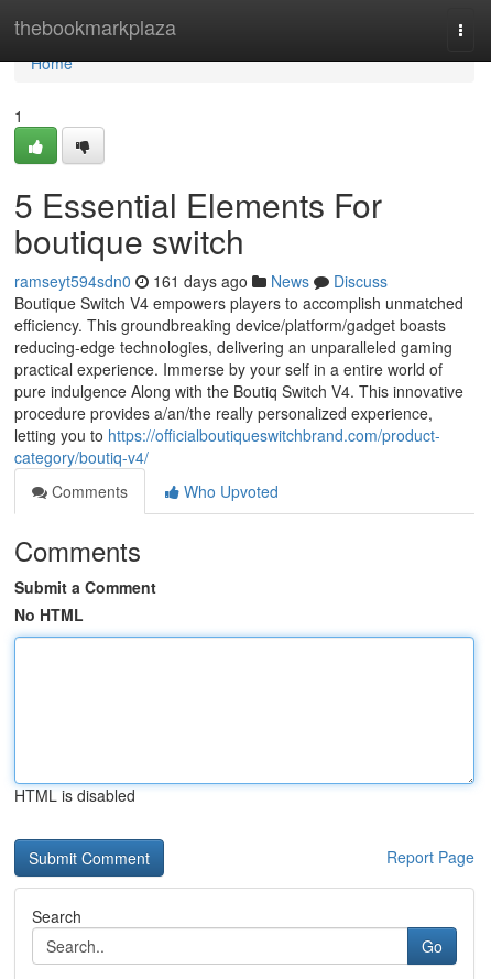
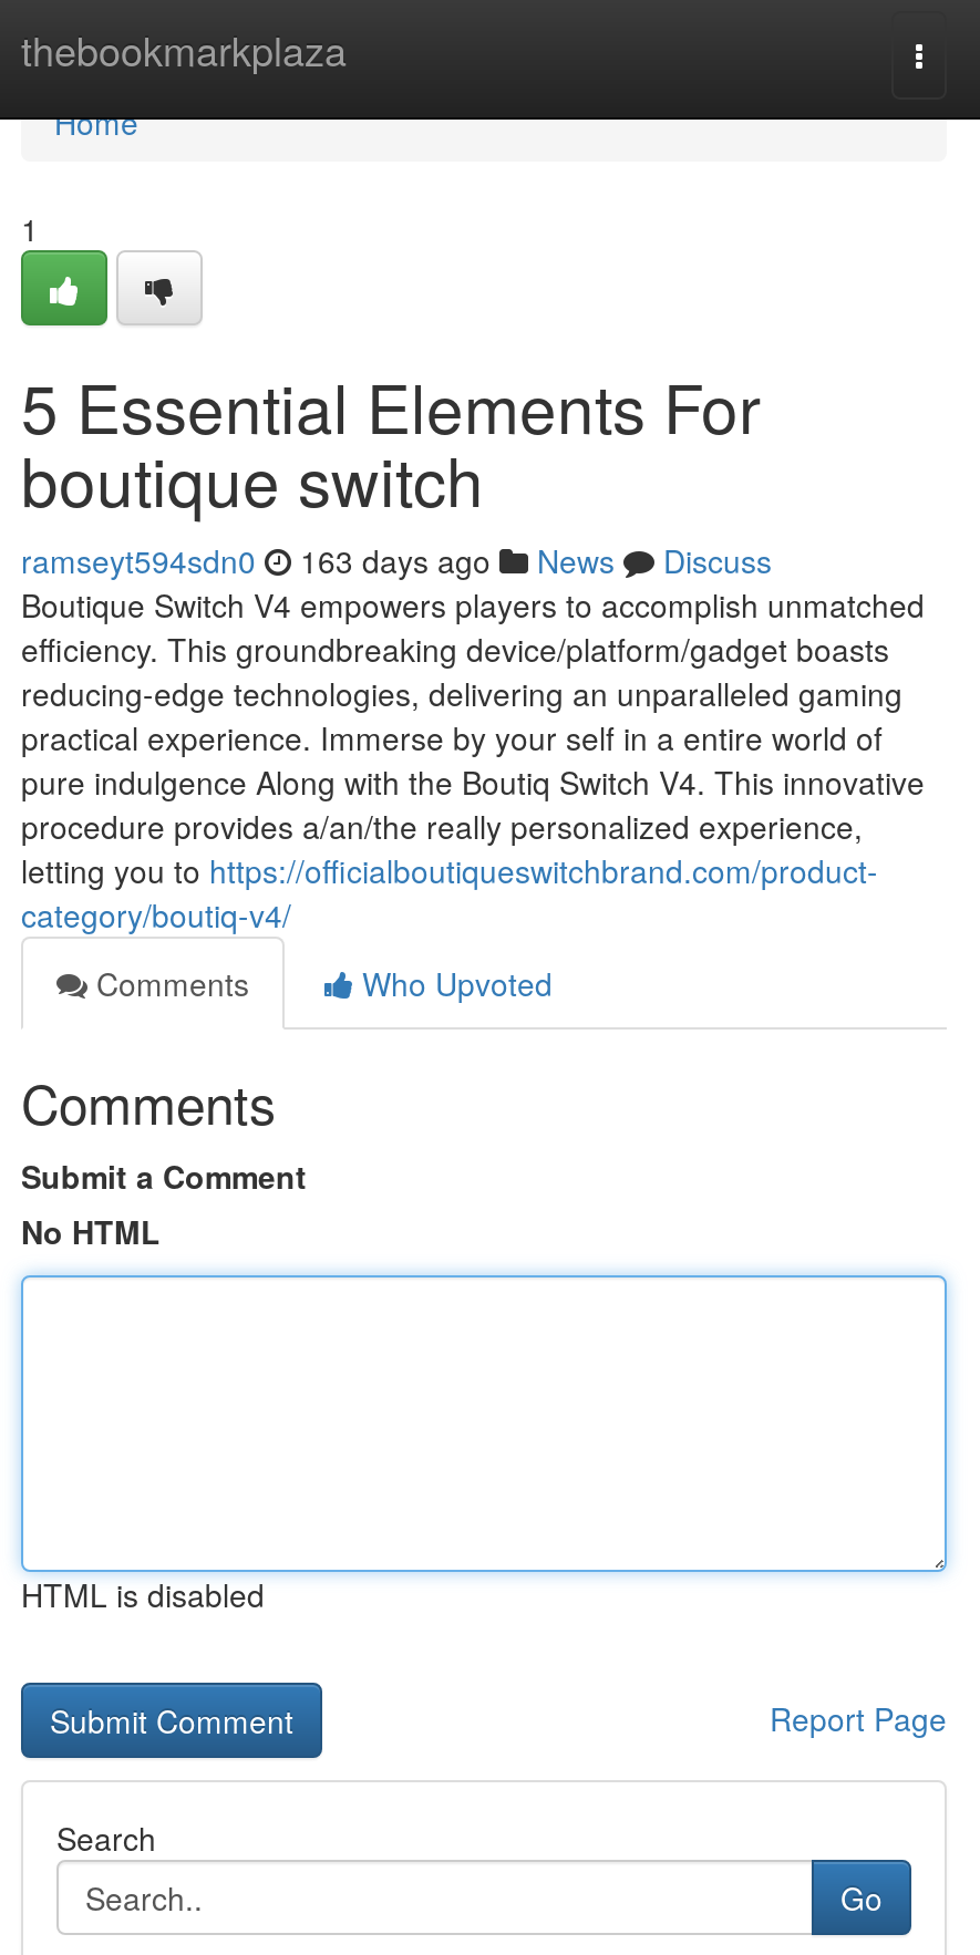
- ramseyt594sdn0 161 days ago News Discuss
+ ramseyt594sdn0 163 days ago News Discuss
